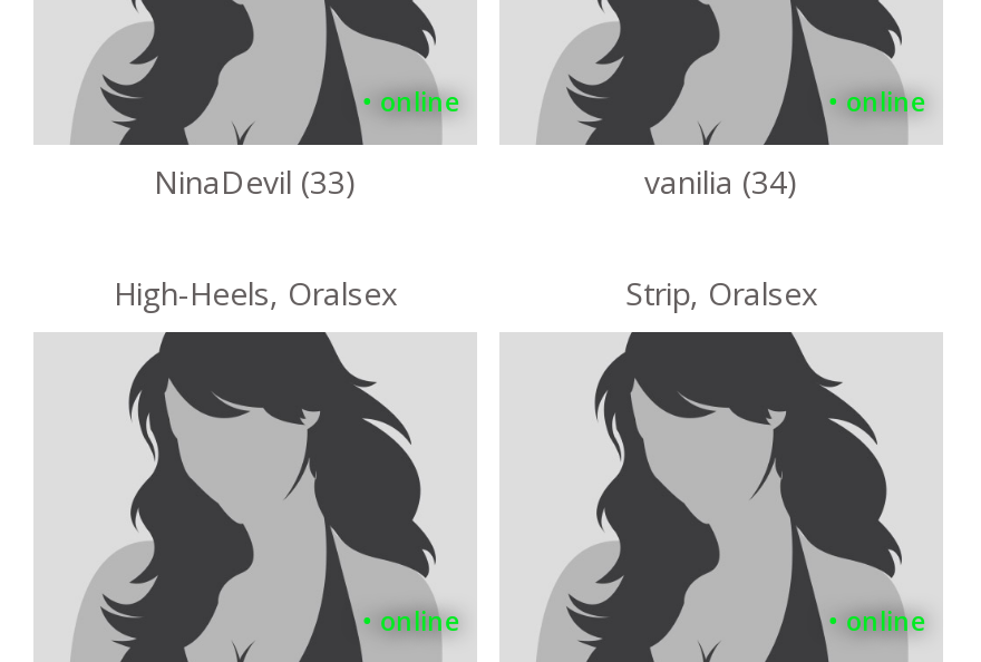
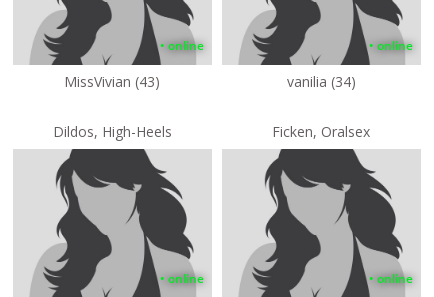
- NinaDevil (33)
+ MissVivian (43)

- High-Heels, Oralsex
+ Dildos, High-Heels

- Strip, Oralsex
+ Ficken, Oralsex
